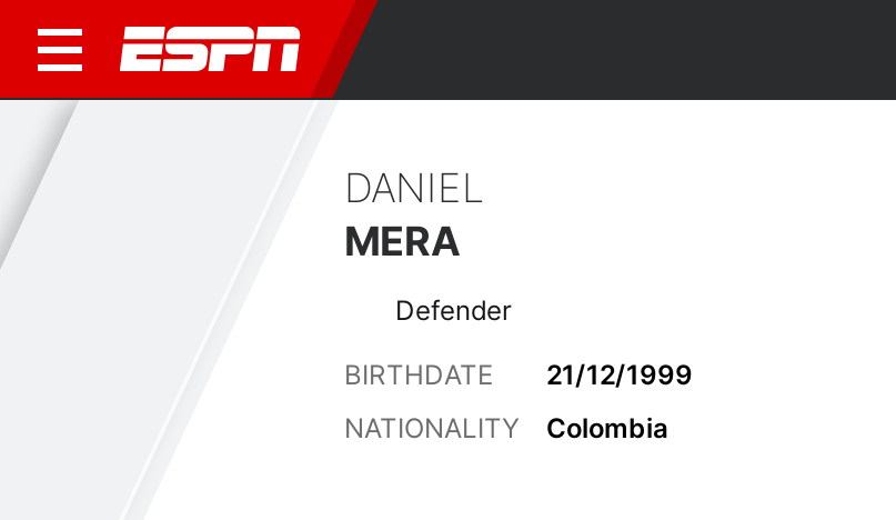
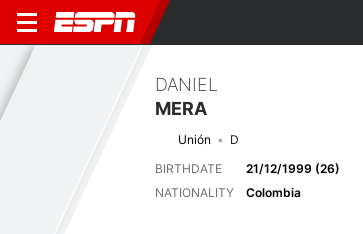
- Defender
+ Unión
+ D

- BIRTHDATE 21/12/1999
+ BIRTHDATE 21/12/1999 (26)
